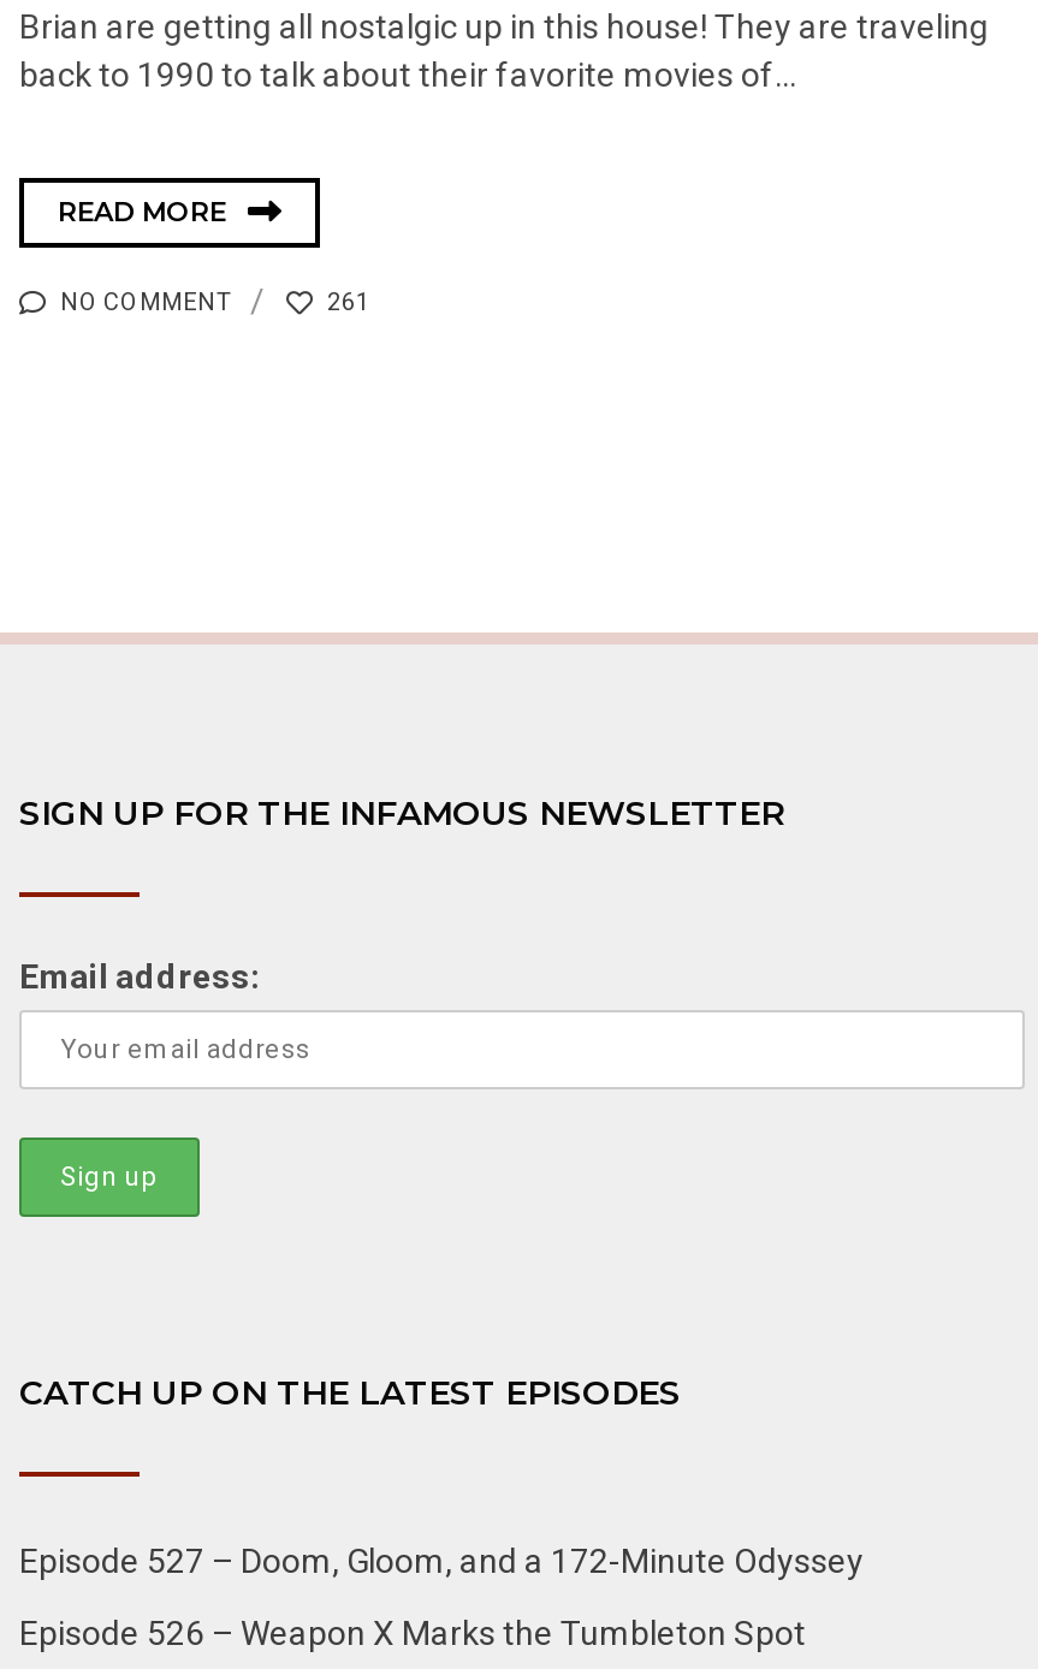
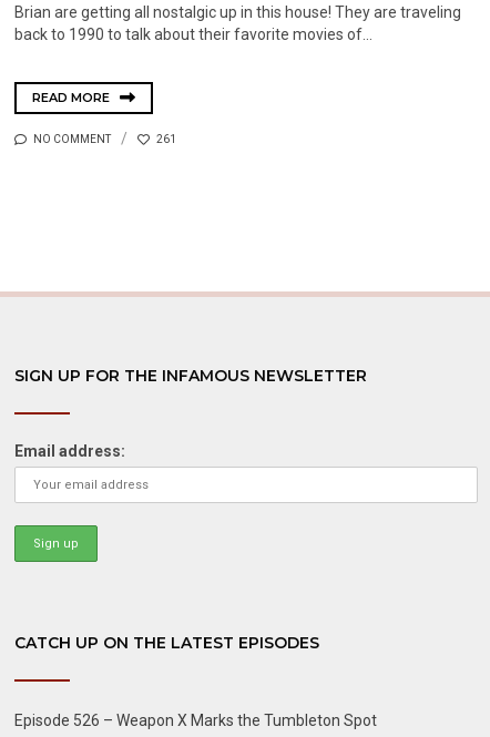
- Episode 527 – Doom, Gloom, and a 172-Minute Odyssey
